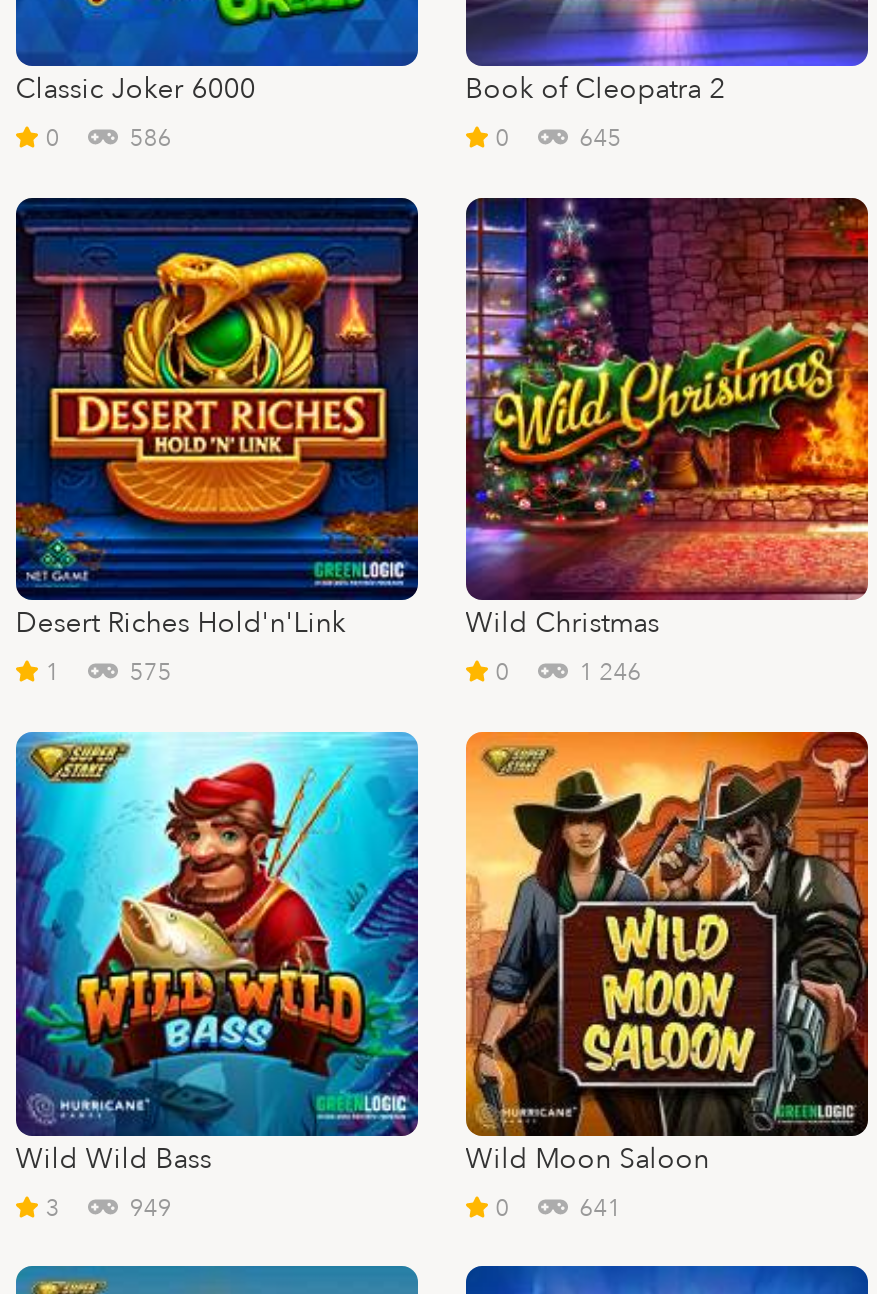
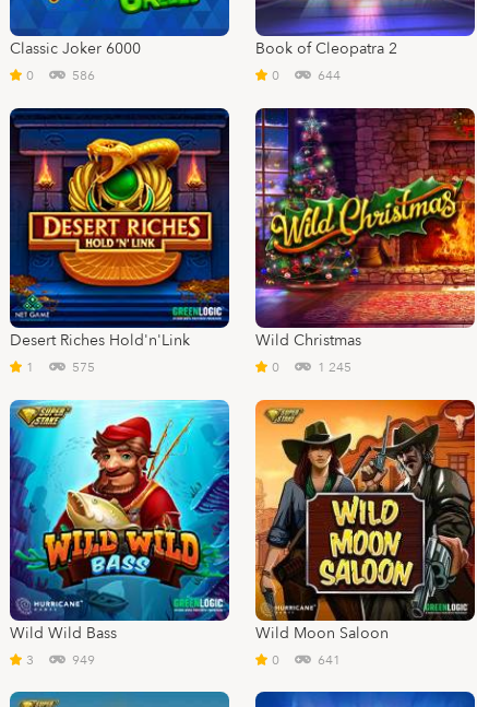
- 645
+ 644

- 1 246
+ 1 245
